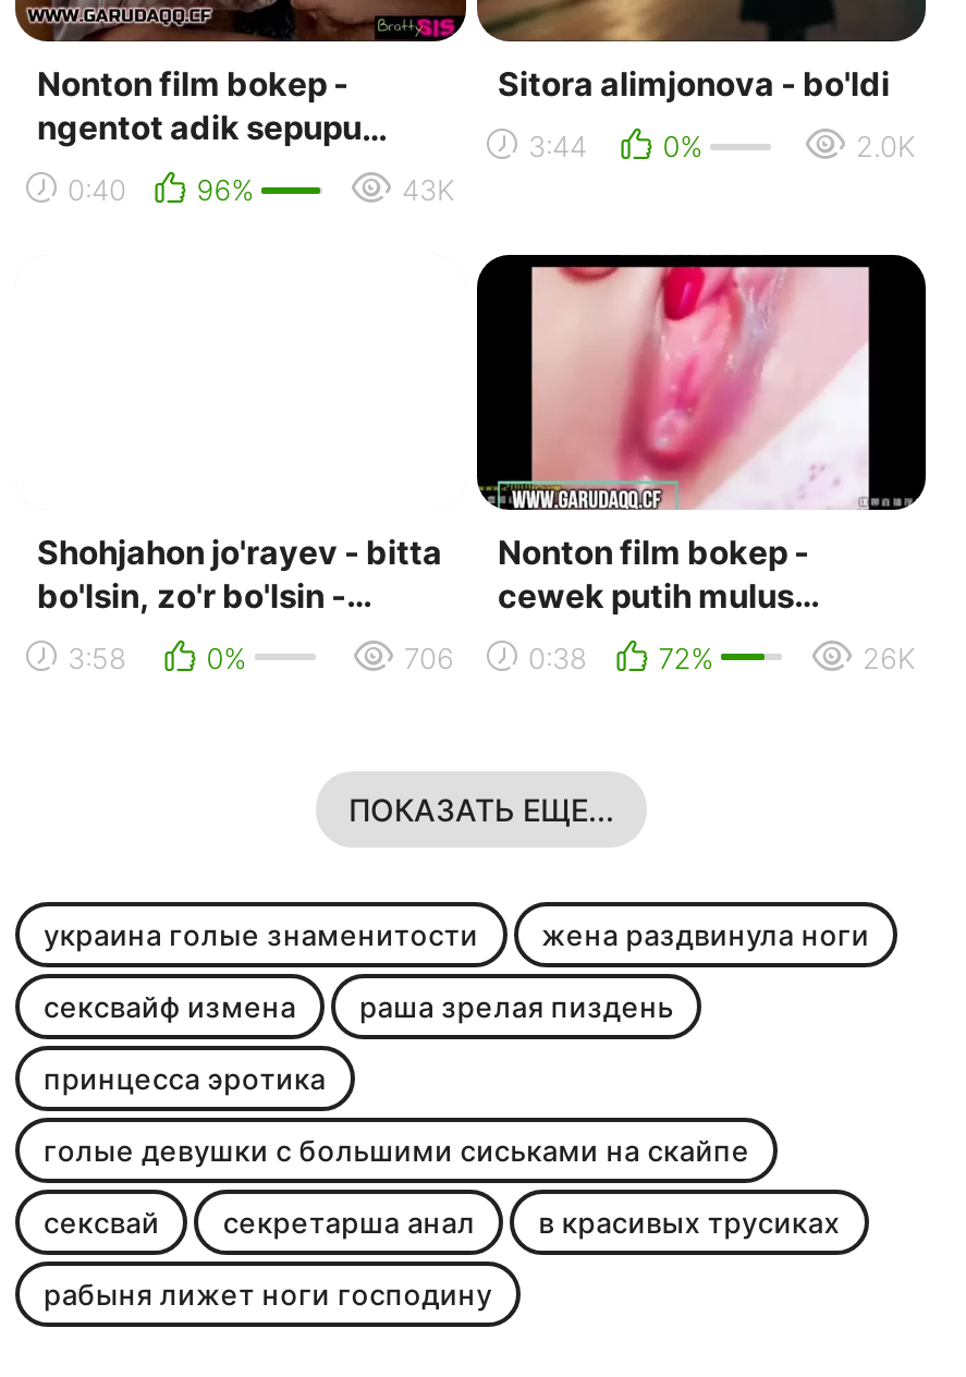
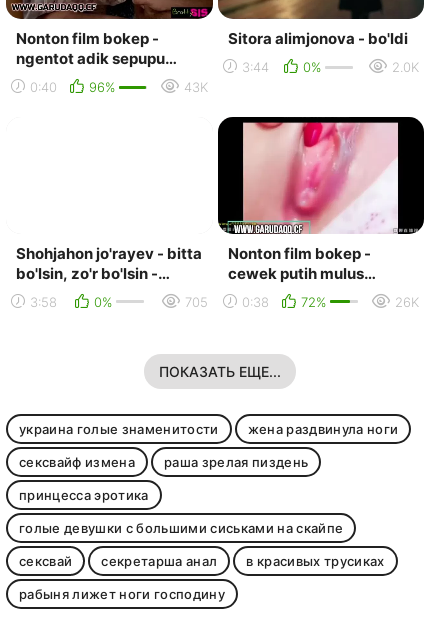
- 706
+ 705
